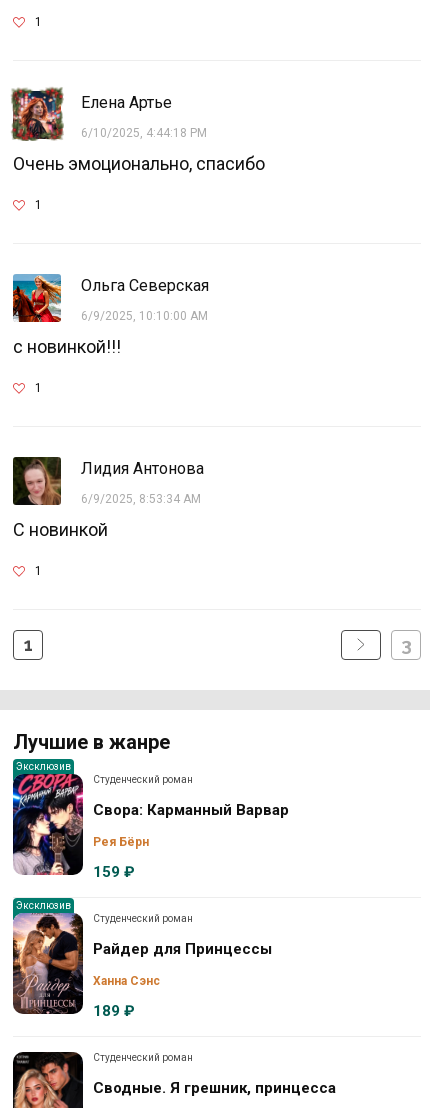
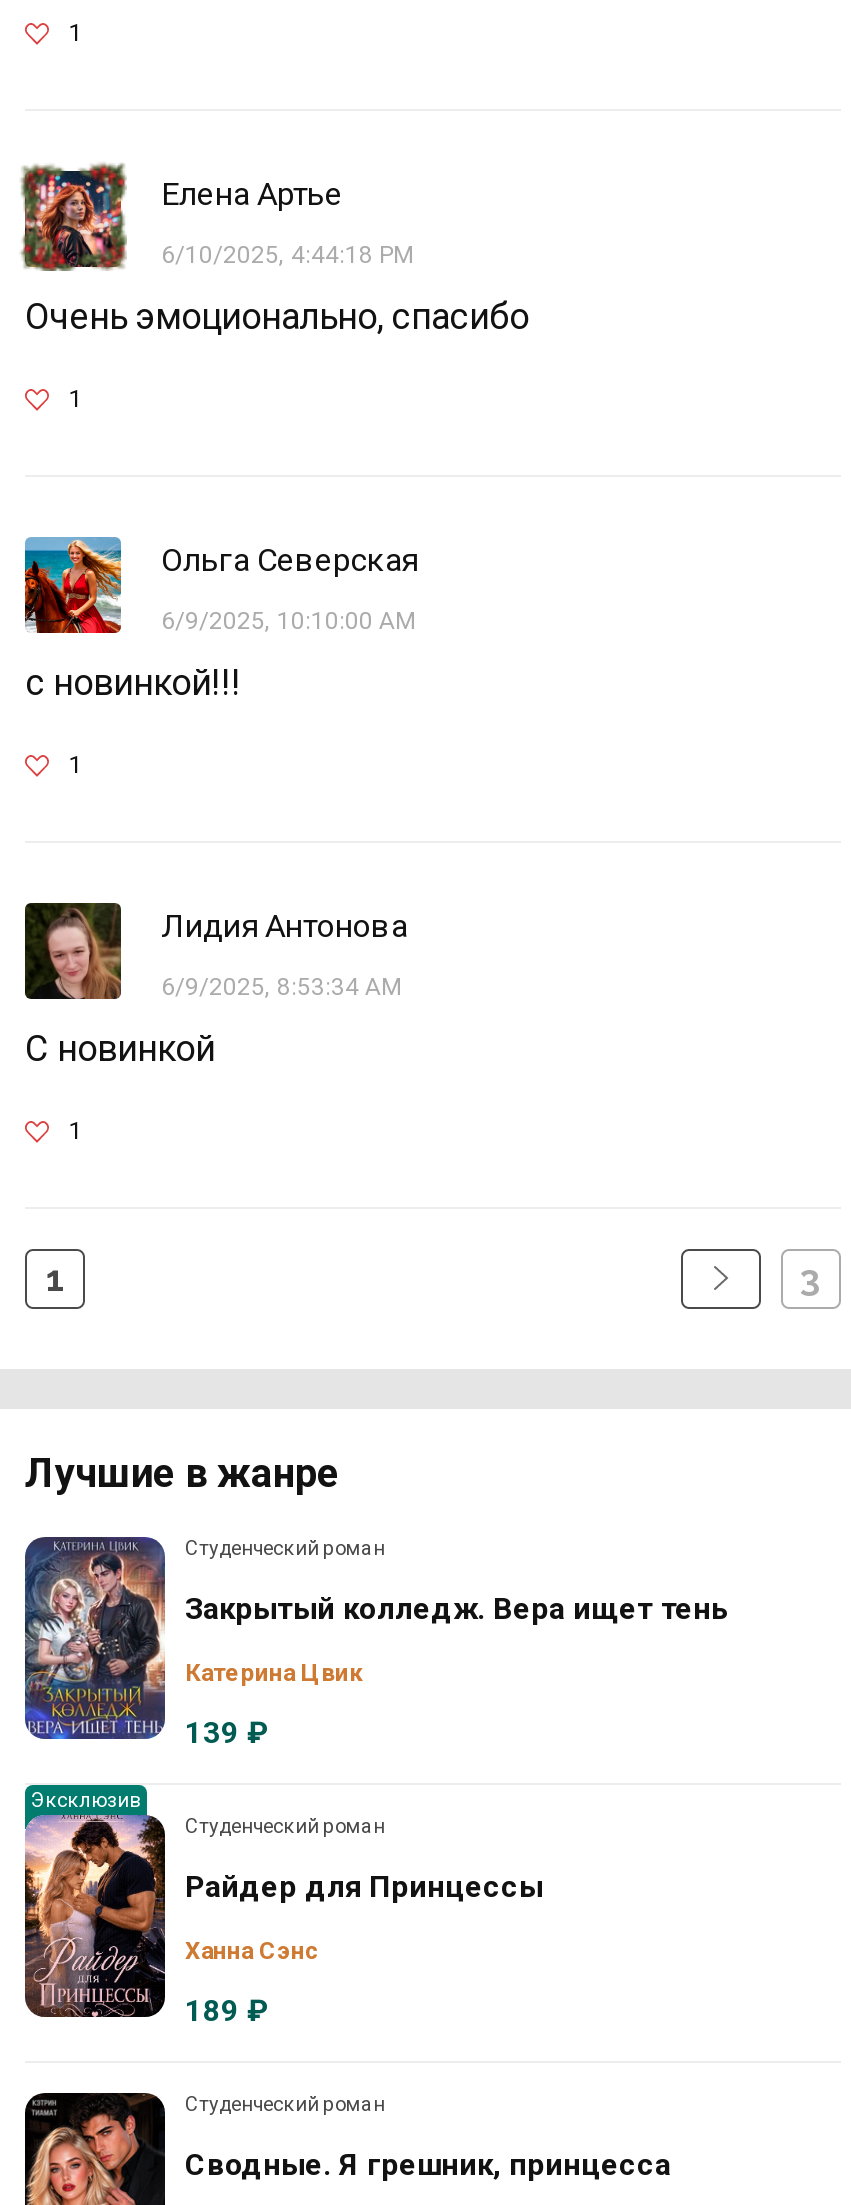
- Эксклюзив

- [image]
- Свора: Карманный Варвар
+ [image]
+ Закрытый колледж. Вера ищет тень

- Рея Бёрн
+ Катерина Цвик

- 159 ₽
+ 139 ₽
